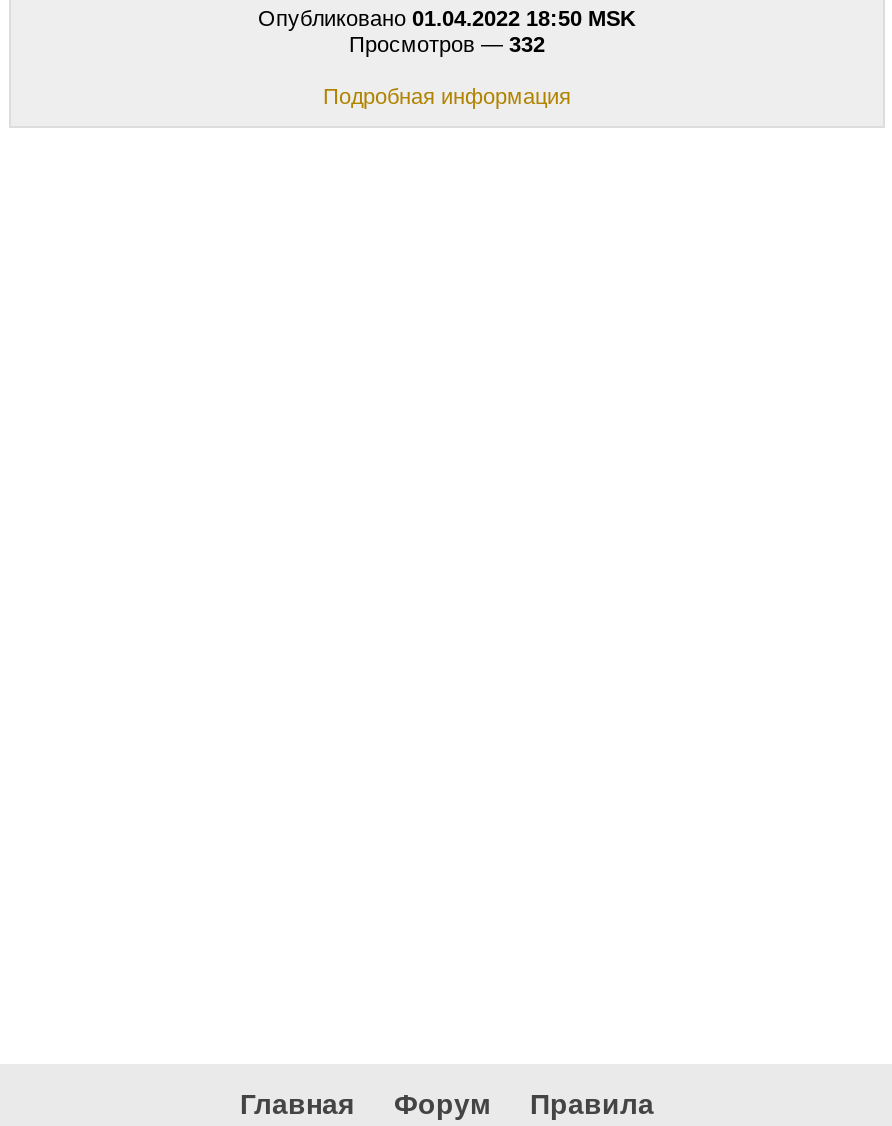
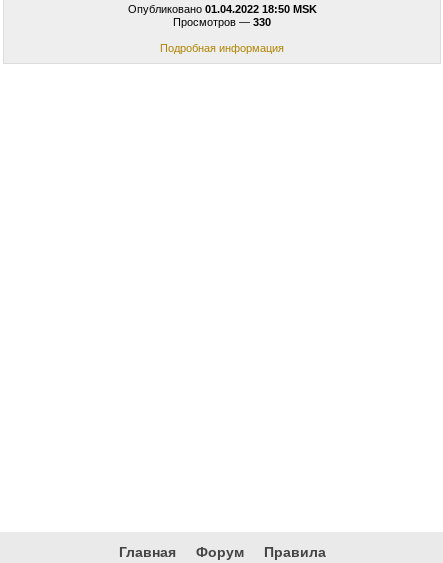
- Просмотров — 332
+ Просмотров — 330
